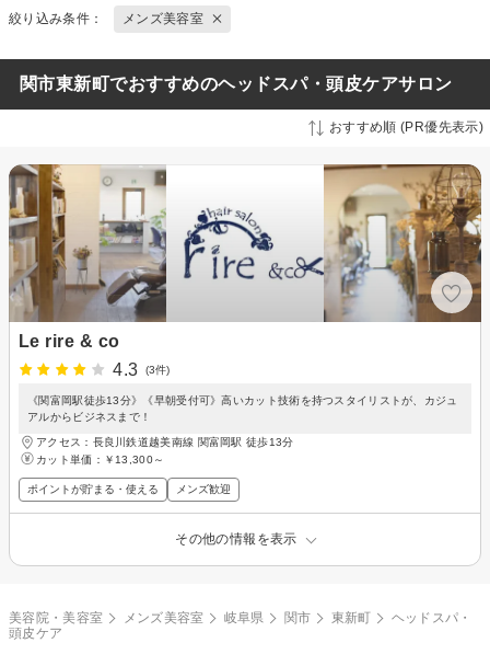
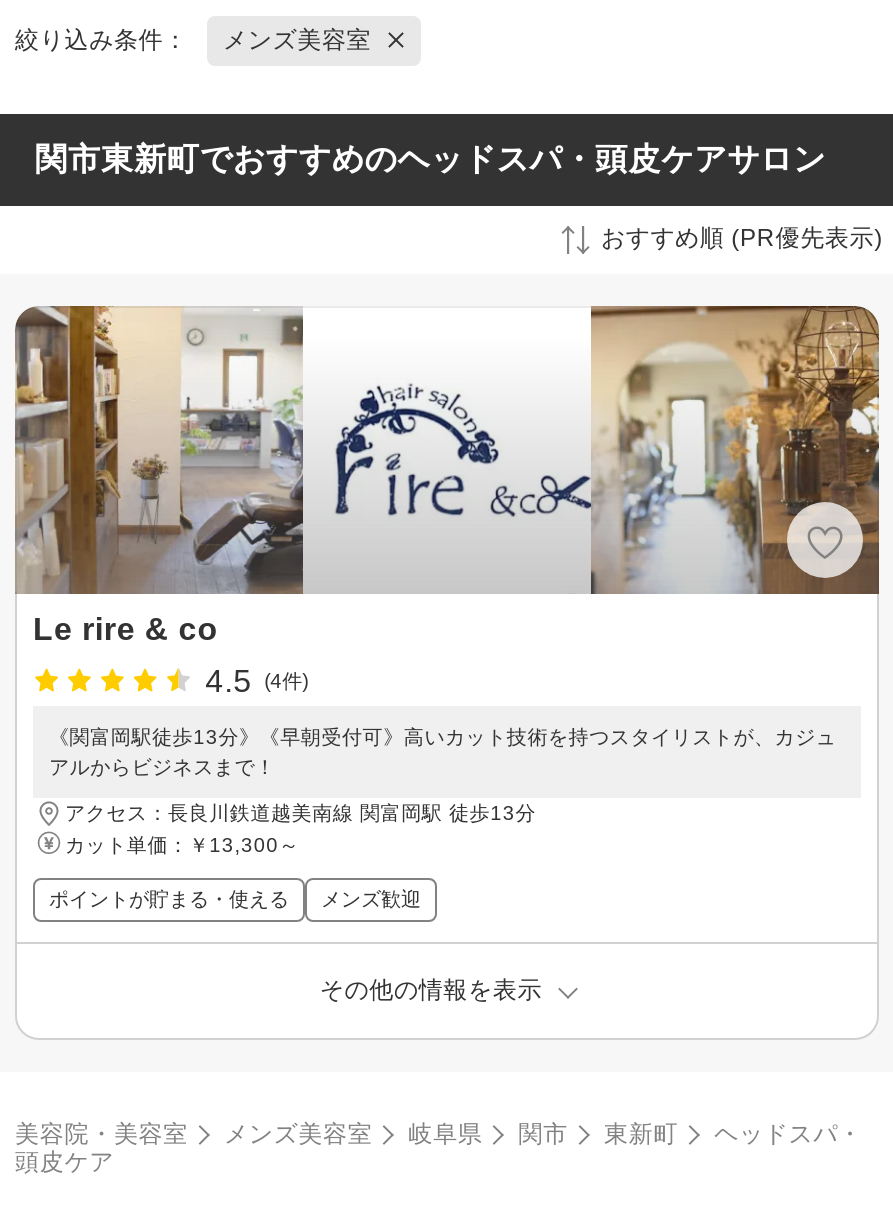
- 4.3 (3件)
+ 4.5 (4件)
